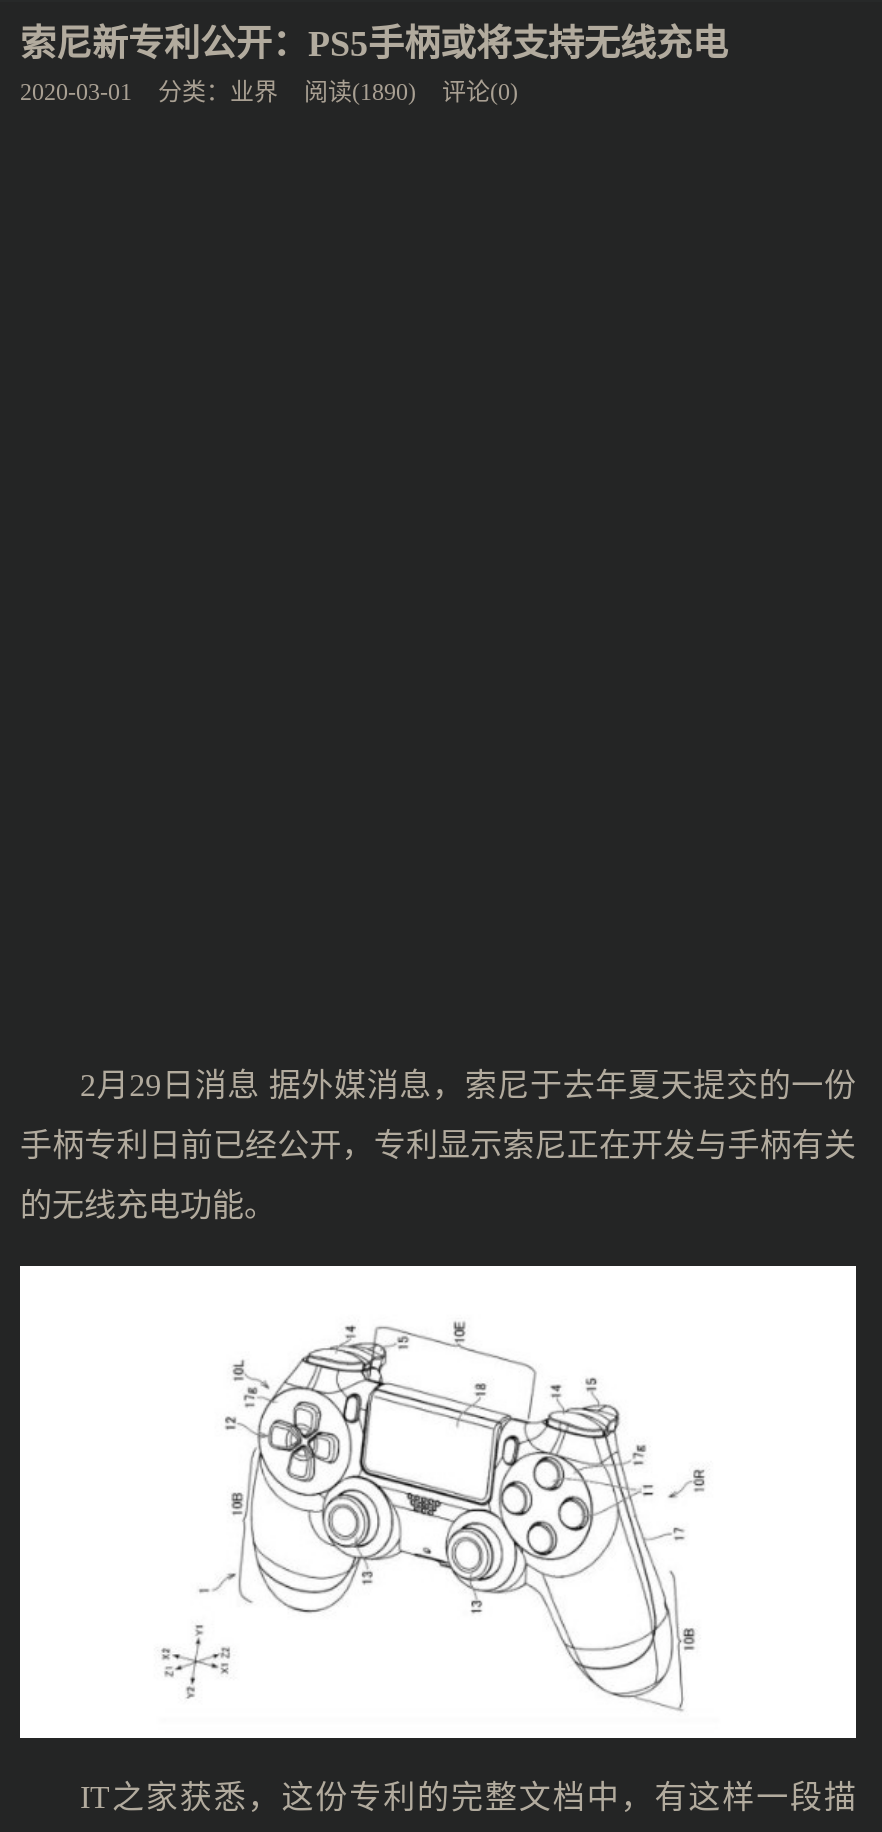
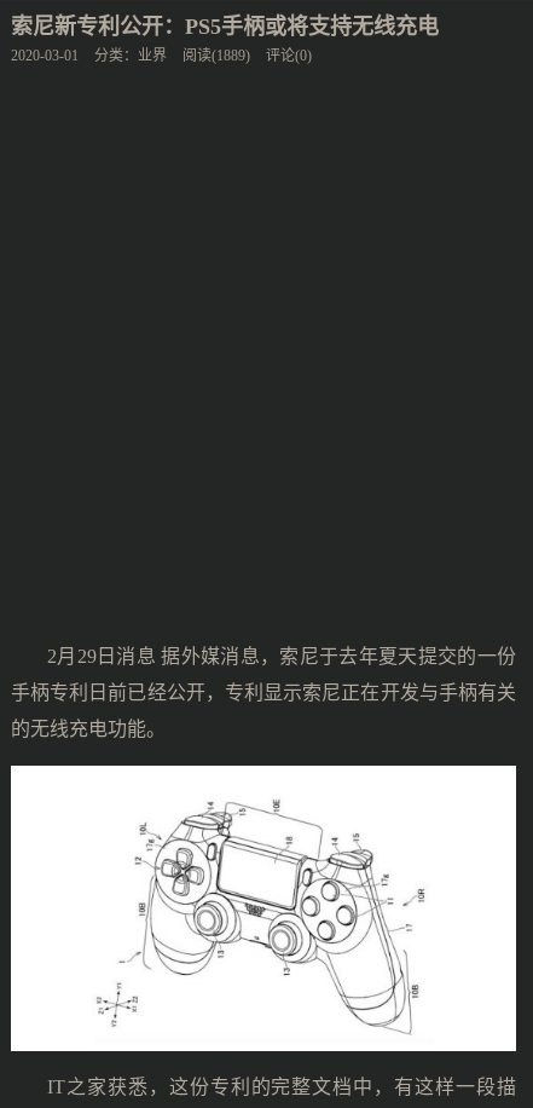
- 2020-03-01 分类：业界 阅读(1890) 评论(0)
+ 2020-03-01 分类：业界 阅读(1889) 评论(0)
